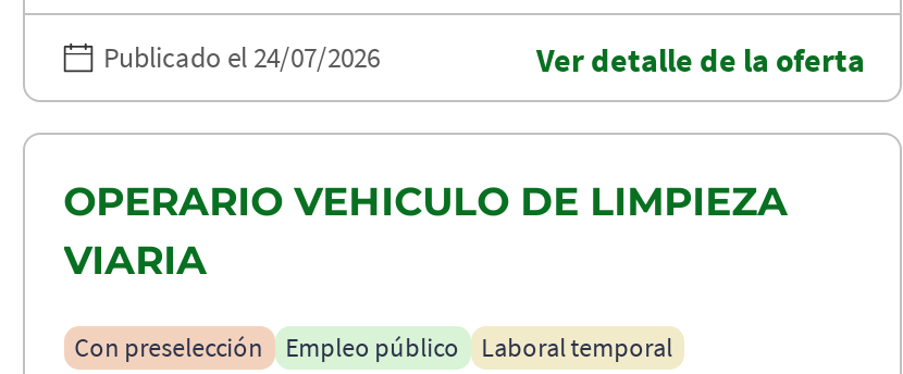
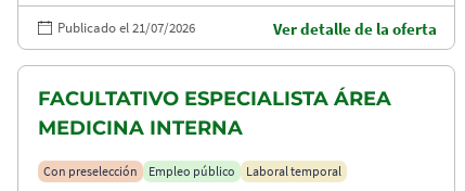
- Publicado el 24/07/2026
+ Publicado el 21/07/2026

- OPERARIO VEHICULO DE LIMPIEZA
- VIARIA
+ FACULTATIVO ESPECIALISTA ÁREA
+ MEDICINA INTERNA
